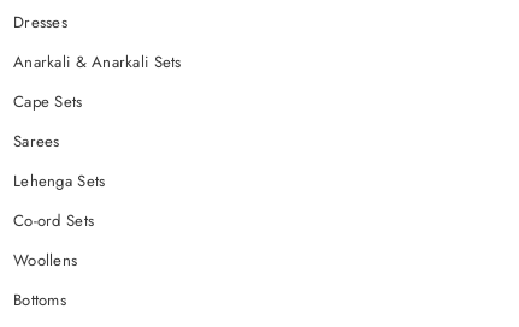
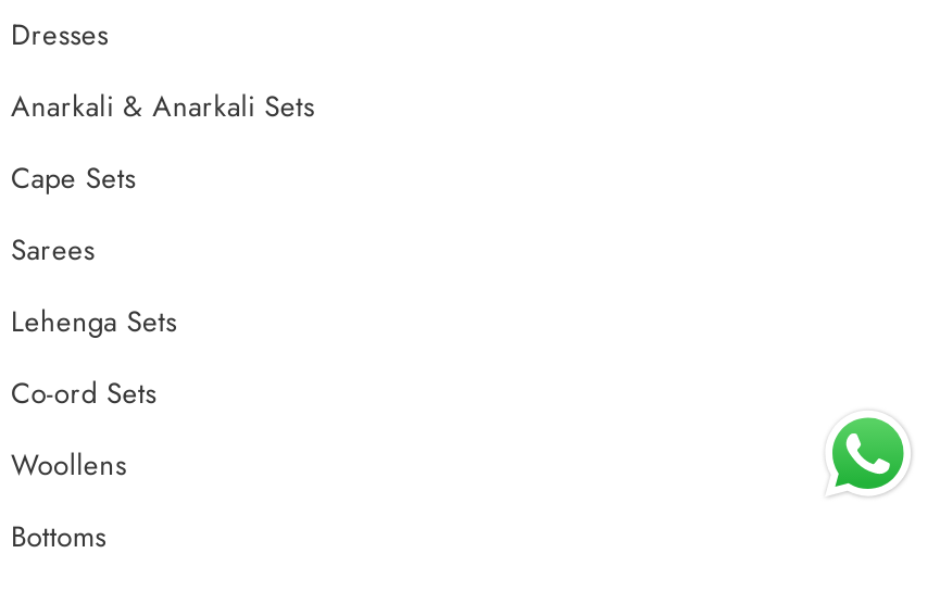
+ [image]
